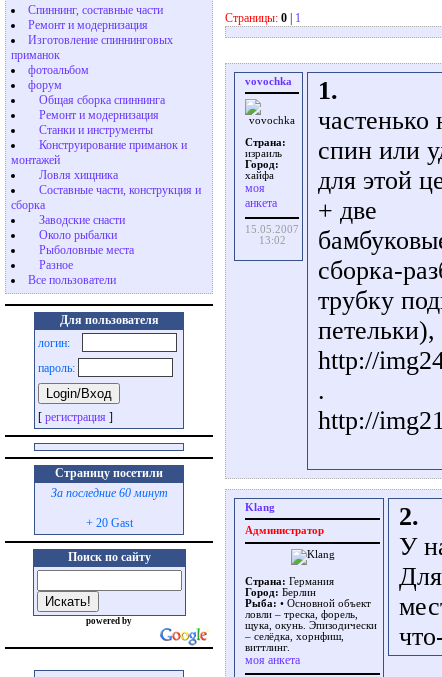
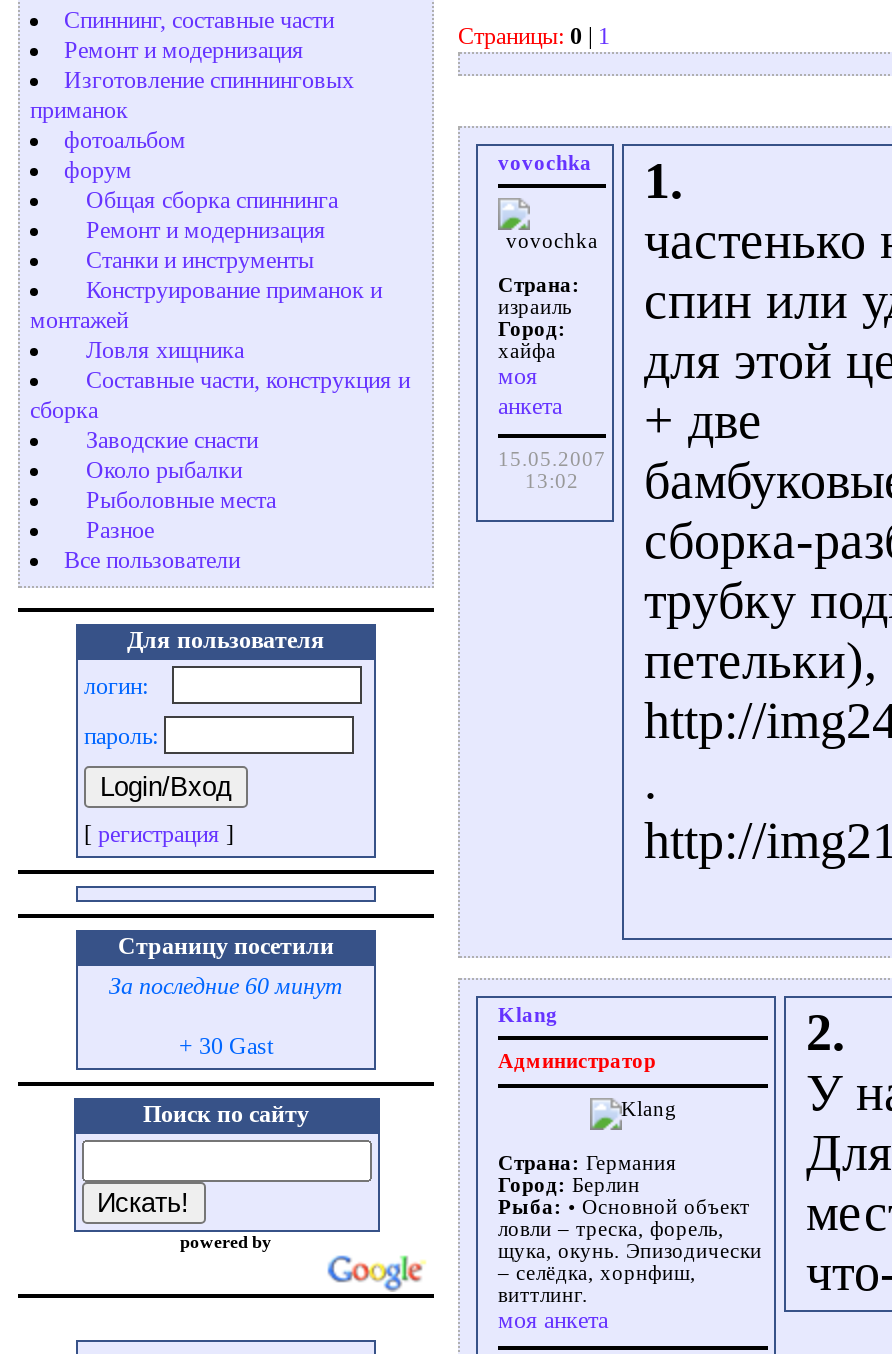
- + 20 Gast
+ + 30 Gast
